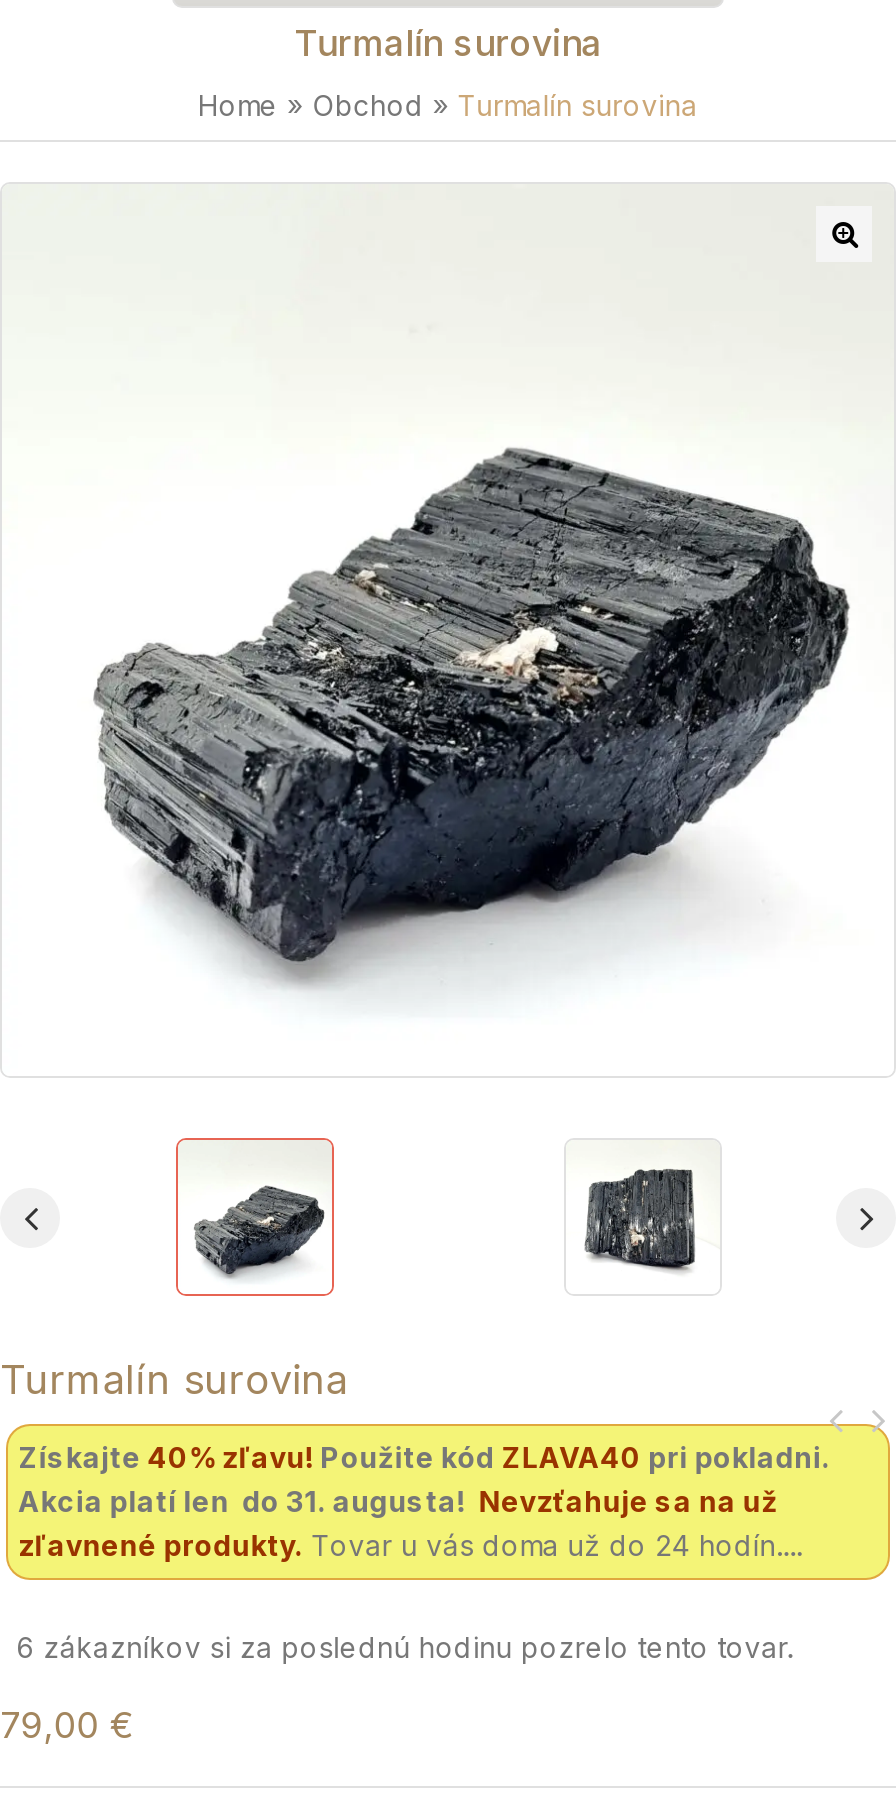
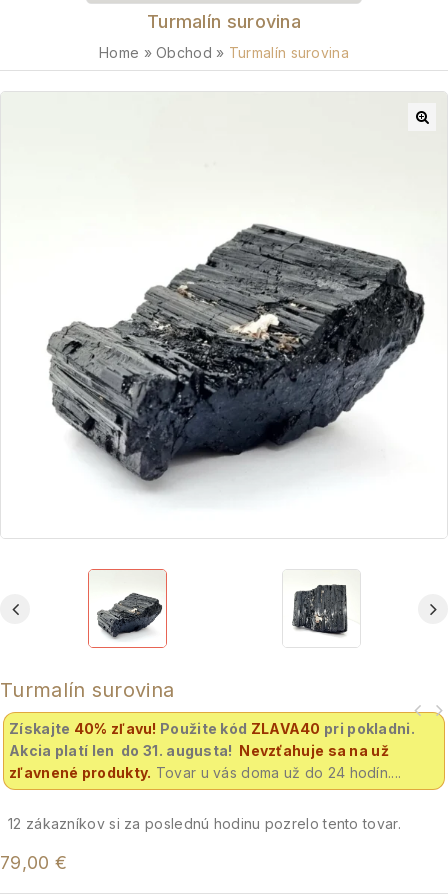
- 6 zákazníkov si za poslednú hodinu pozrelo tento tovar.
+ 12 zákazníkov si za poslednú hodinu pozrelo tento tovar.
